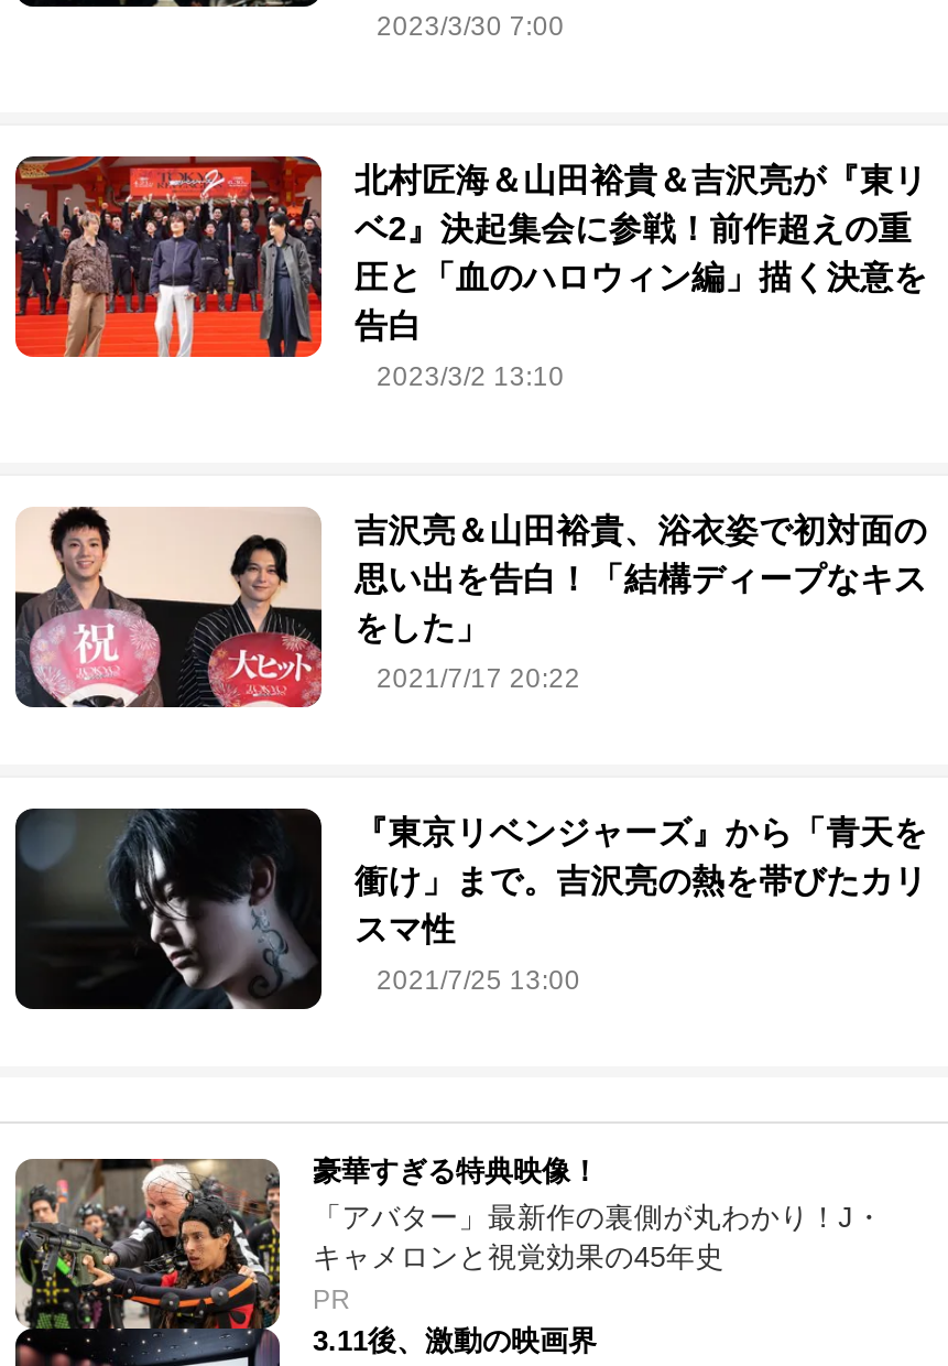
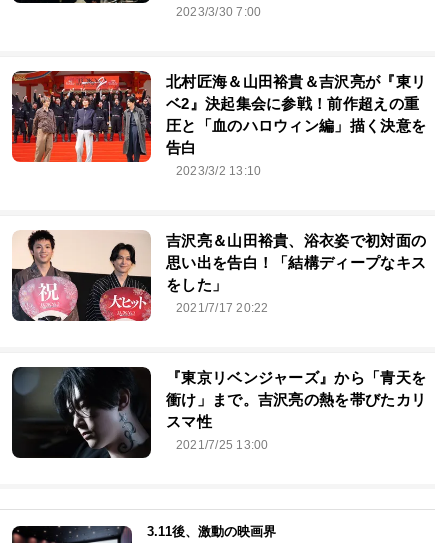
- [image]
- 豪華すぎる特典映像！
- 「アバター」最新作の裏側が丸わかり！J・
- キャメロンと視覚効果の45年史
- PR
